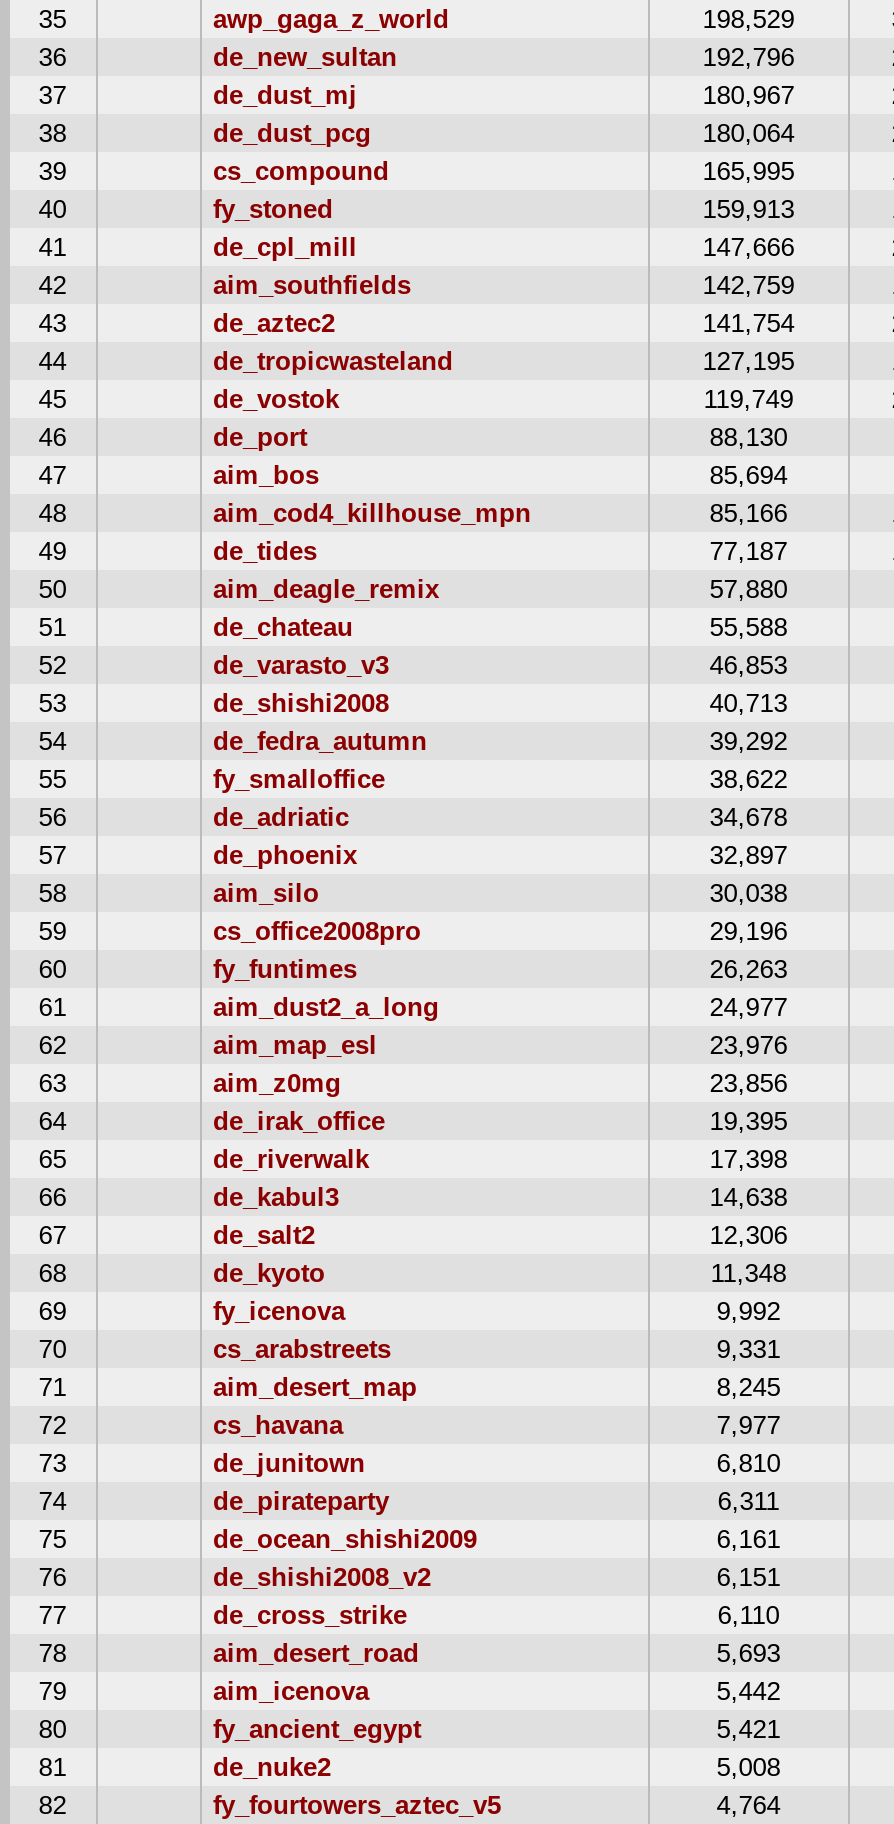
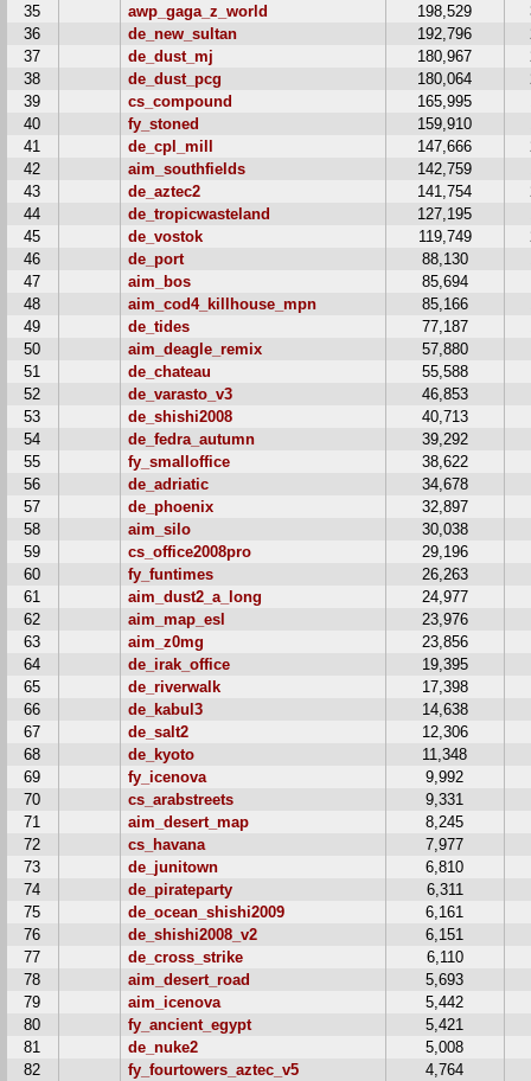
- 159,913
+ 159,910
